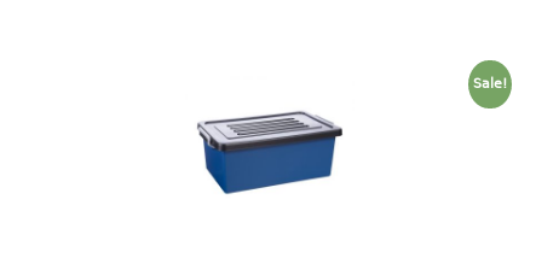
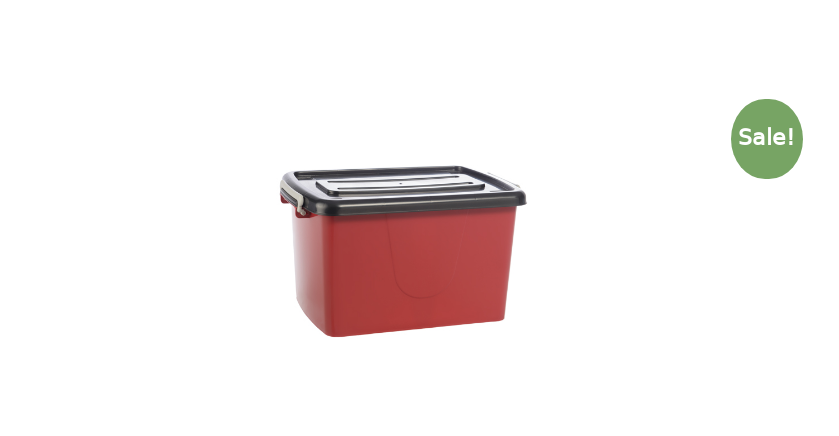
- [image]
+ [image]
